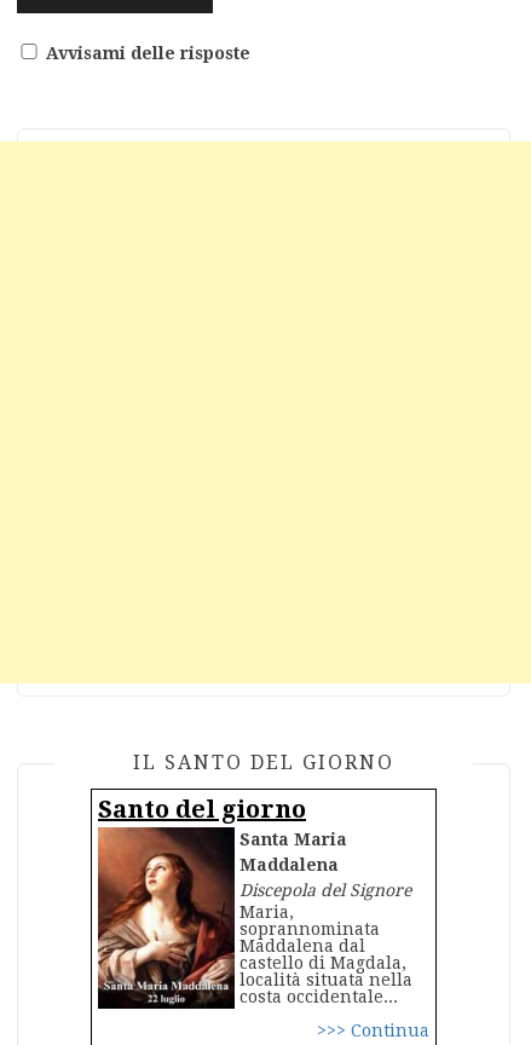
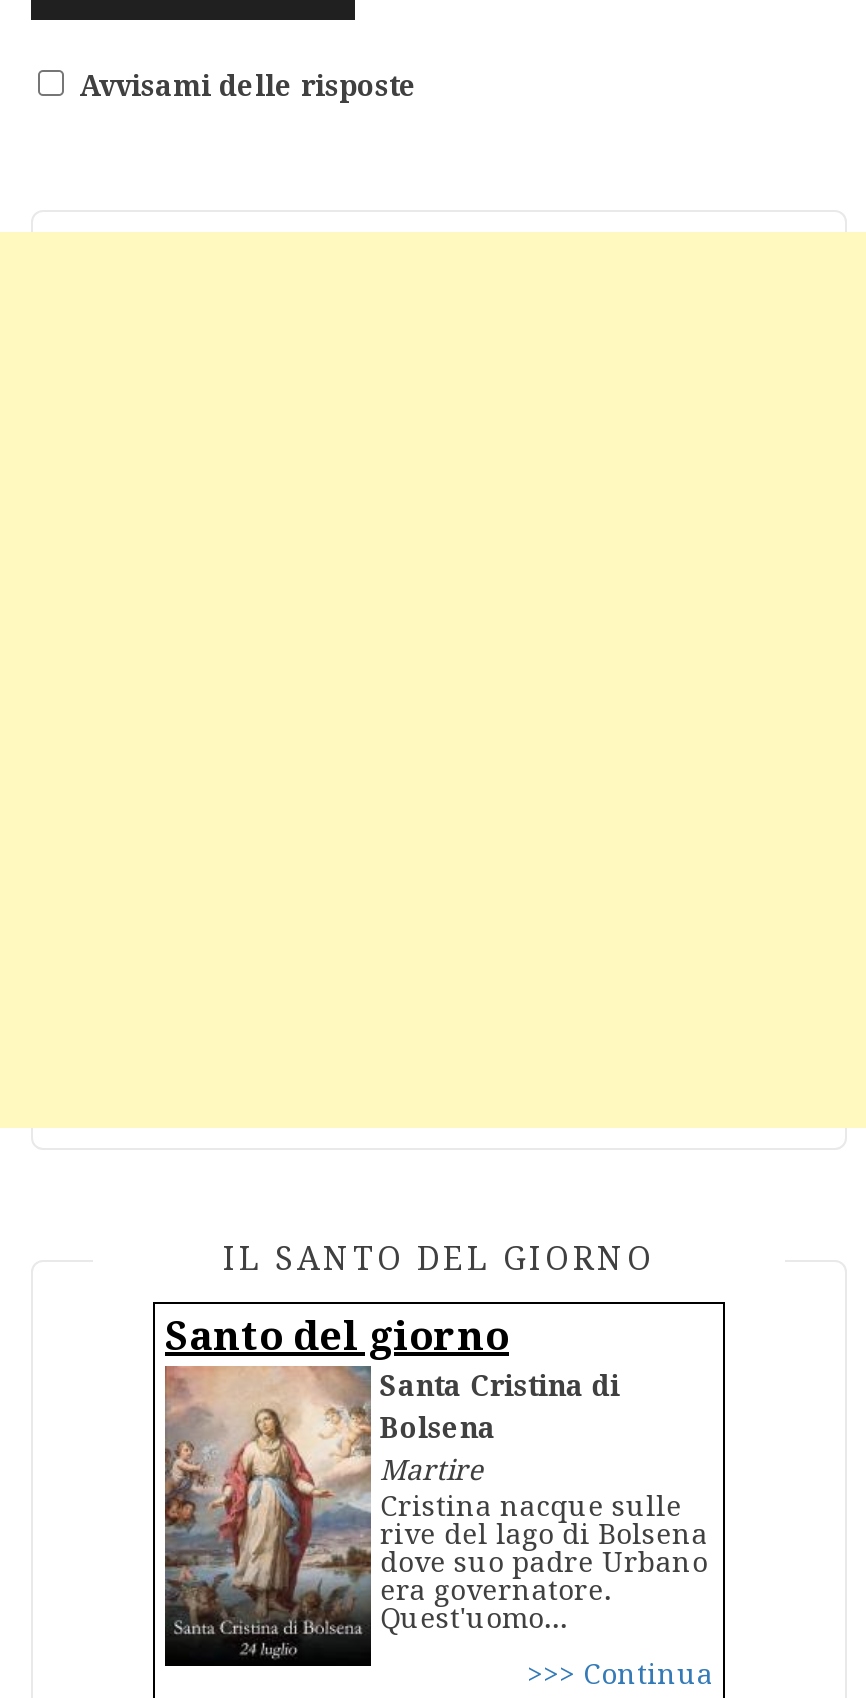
- [image]
- Santa Maria
- Maddalena
- Discepola del Signore
- Maria,
- soprannominata
- Maddalena dal
- castello di Magdala,
- località situata nella
- costa occidentale...
+ [image]
+ Santa Cristina di
+ Bolsena
+ Martire
+ Cristina nacque sulle
+ rive del lago di Bolsena
+ dove suo padre Urbano
+ era governatore.
+ Quest'uomo...
